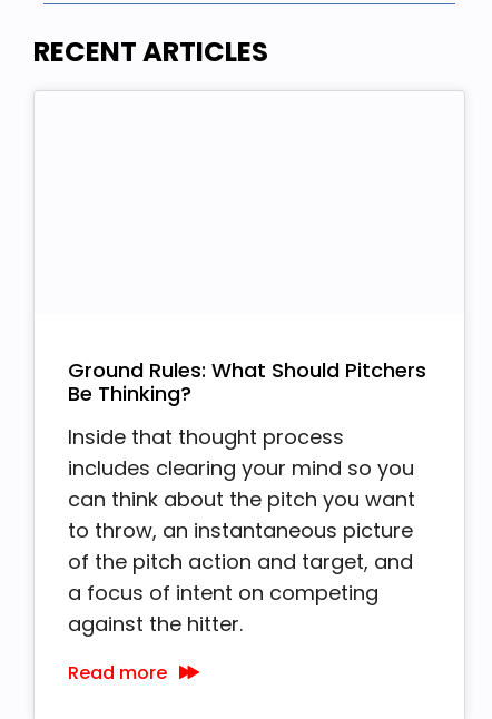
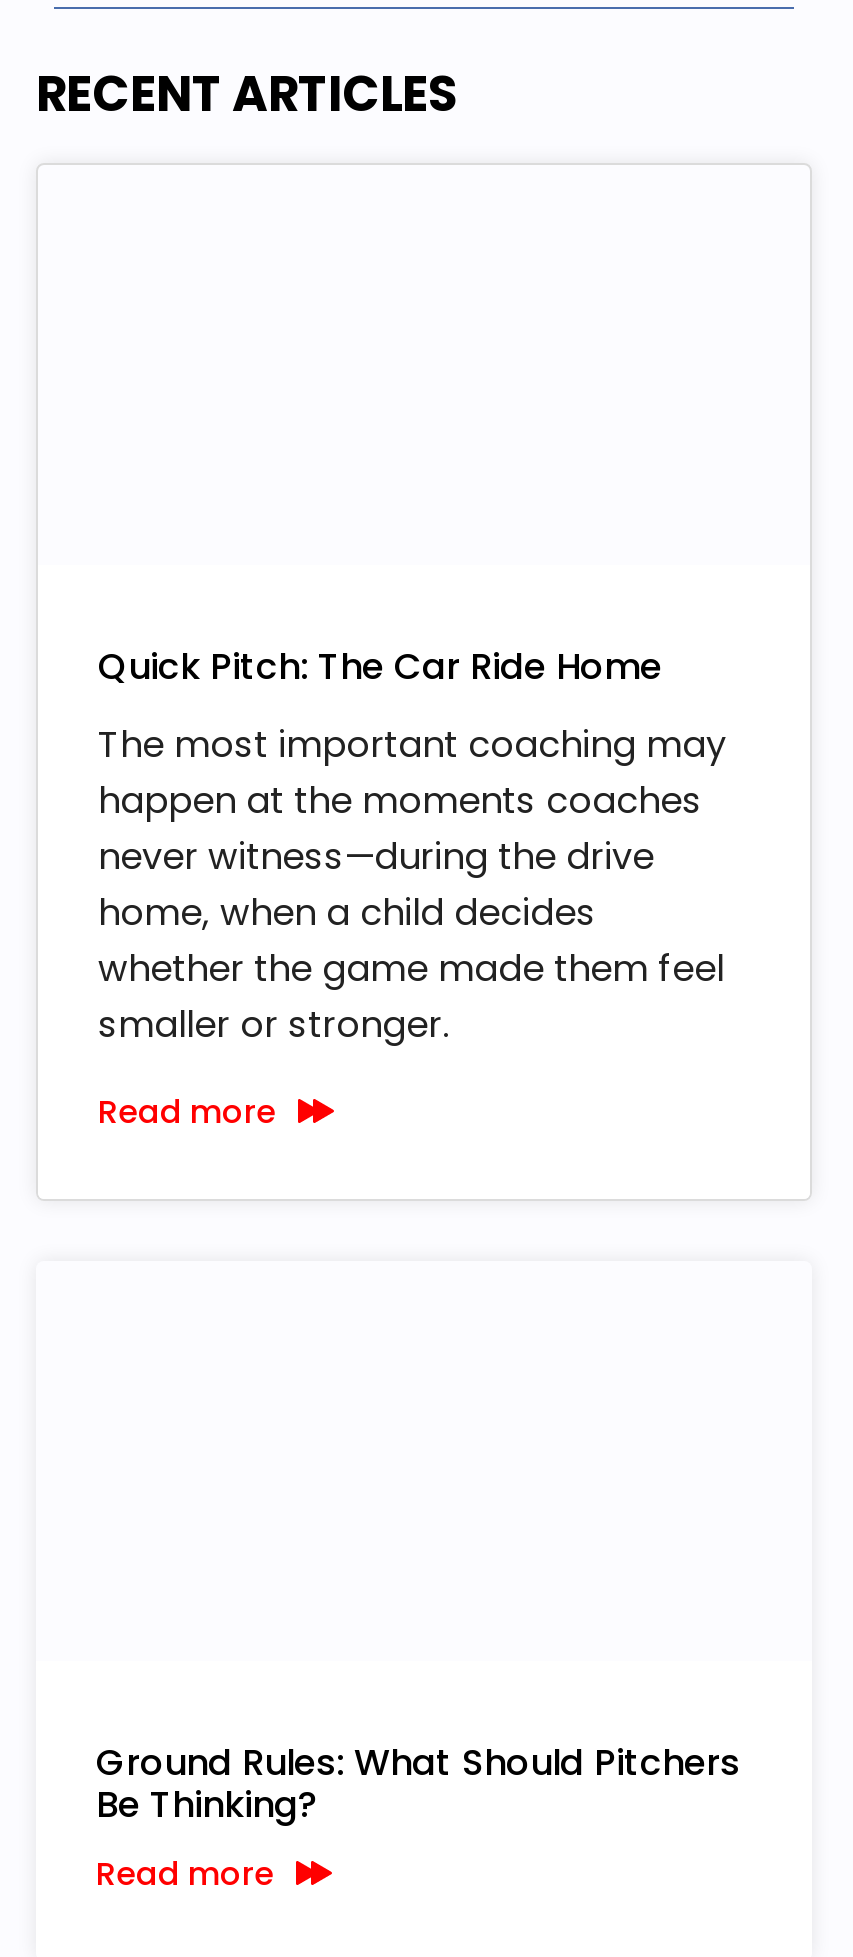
+ Quick Pitch: The Car Ride Home
+ The most important coaching may
+ happen at the moments coaches
+ never witness—during the drive
+ home, when a child decides
+ whether the game made them feel
+ smaller or stronger.
+ Read more

moved down: Ground Rules: What Should Pitchers | Be Thinking?

- Inside that thought process
- includes clearing your mind so you
- can think about the pitch you want
- to throw, an instantaneous picture
- of the pitch action and target, and
- a focus of intent on competing
- against the hitter.
